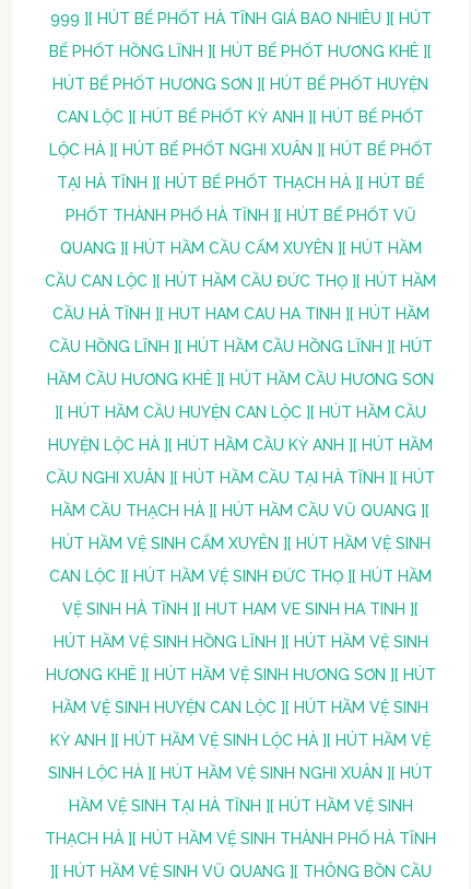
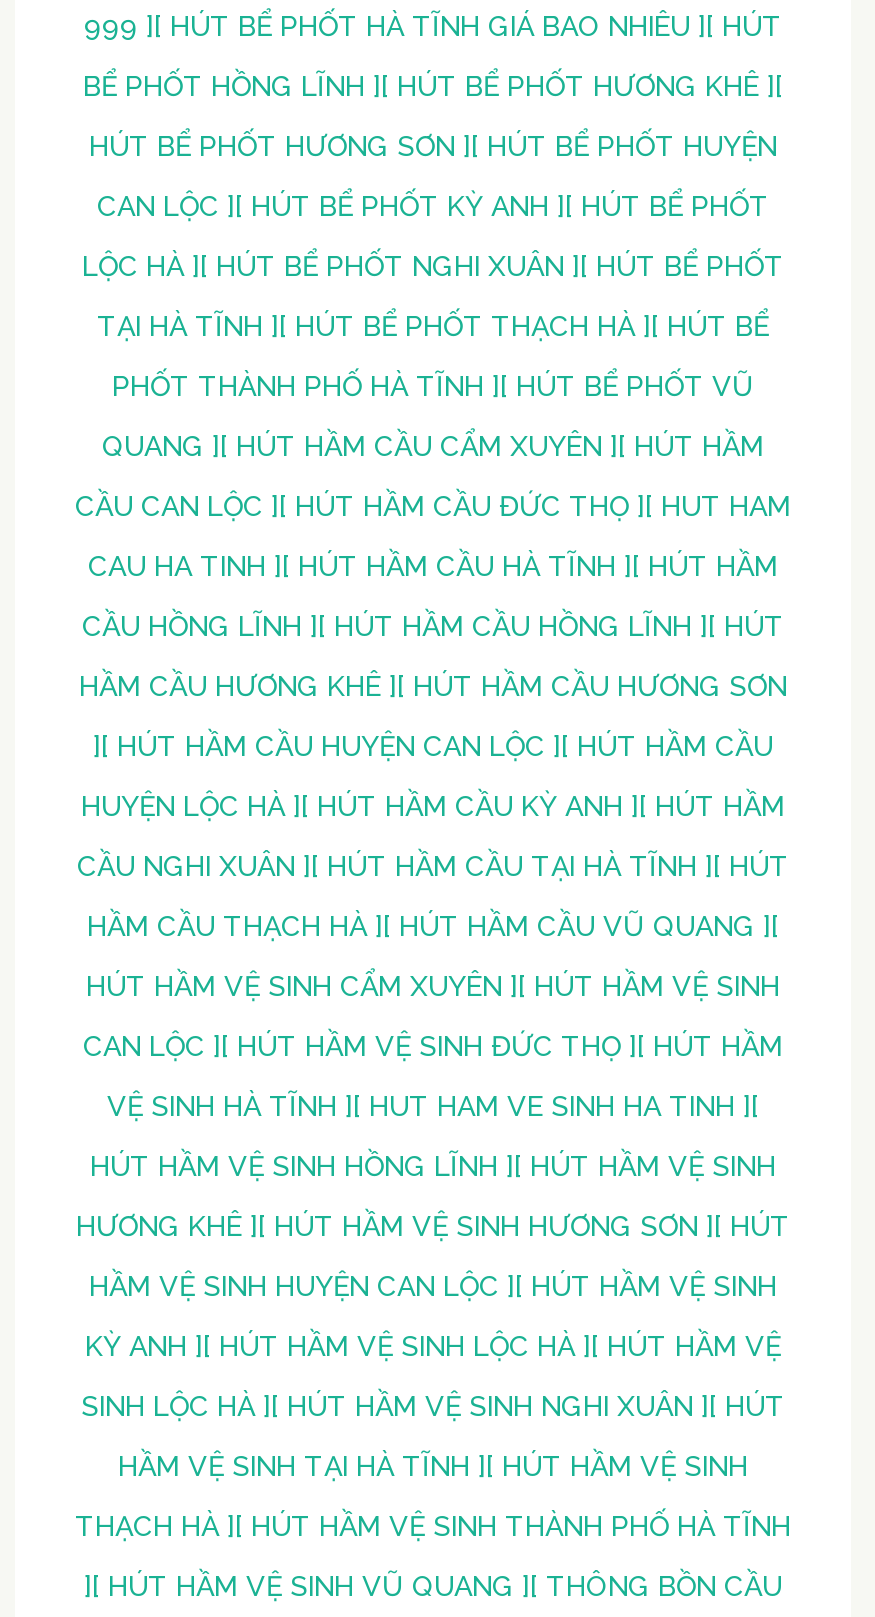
- CẦU CAN LỘC ] [ HÚT HẦM CẦU ĐỨC THỌ ] [ HÚT HẦM
+ CẦU CAN LỘC ] [ HÚT HẦM CẦU ĐỨC THỌ ] [ HUT HAM

- CẦU HÀ TĨNH ] [ HUT HAM CAU HA TINH ] [ HÚT HẦM
+ CAU HA TINH ] [ HÚT HẦM CẦU HÀ TĨNH ] [ HÚT HẦM
